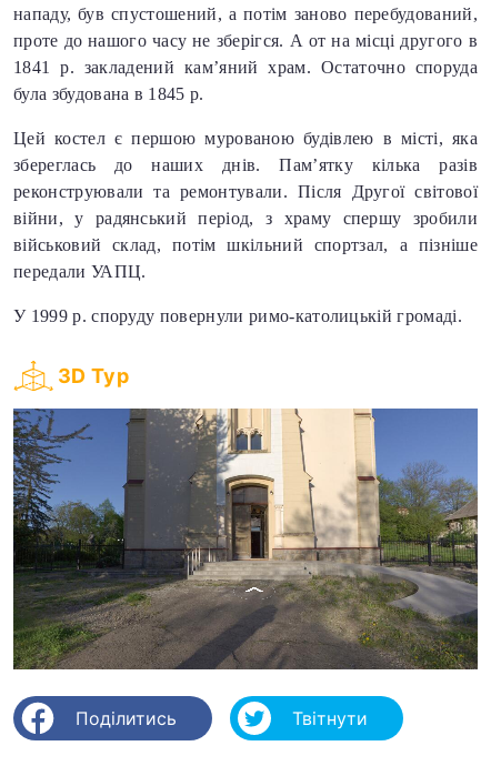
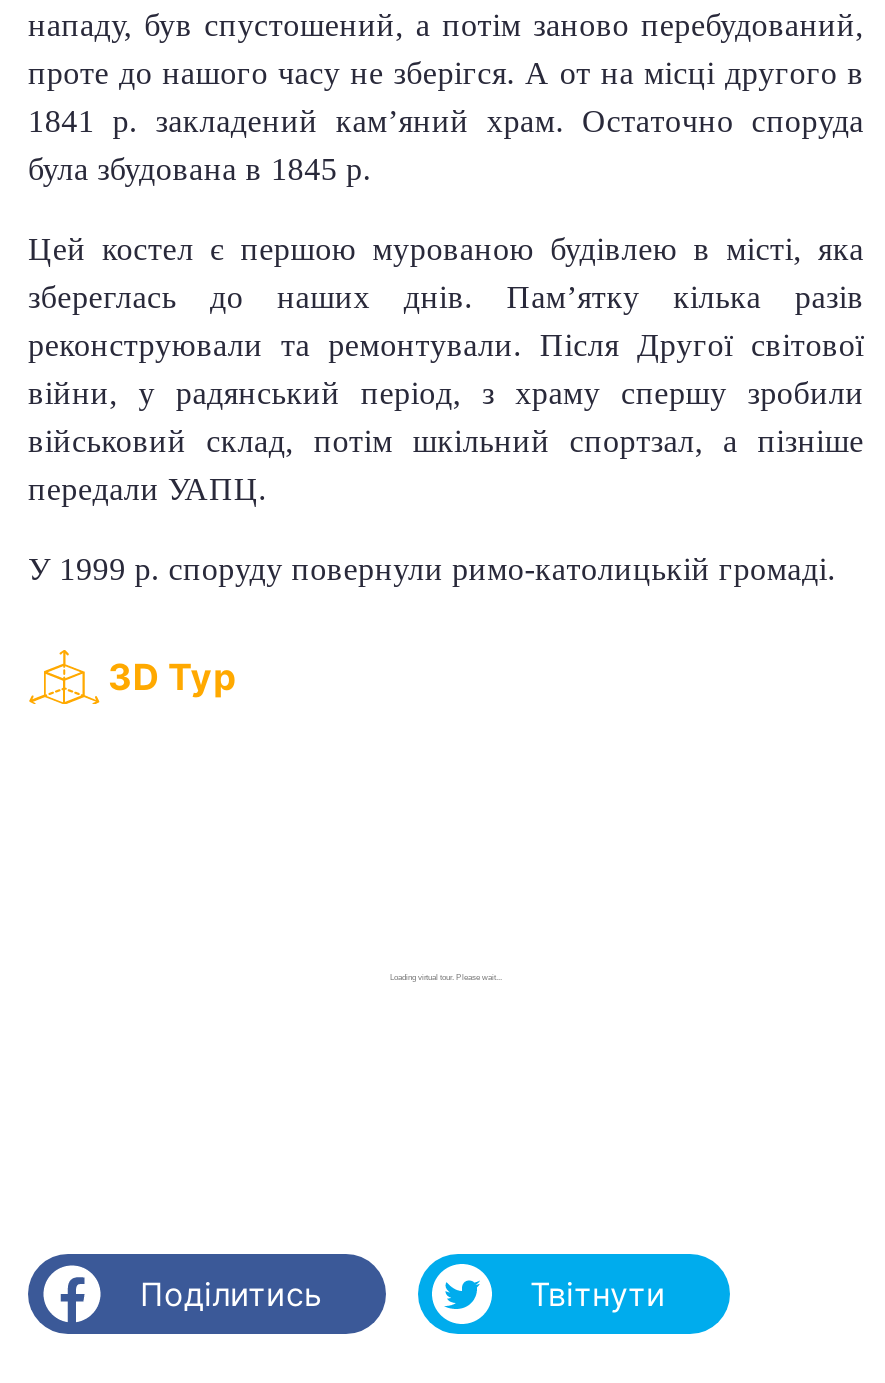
- [image]
